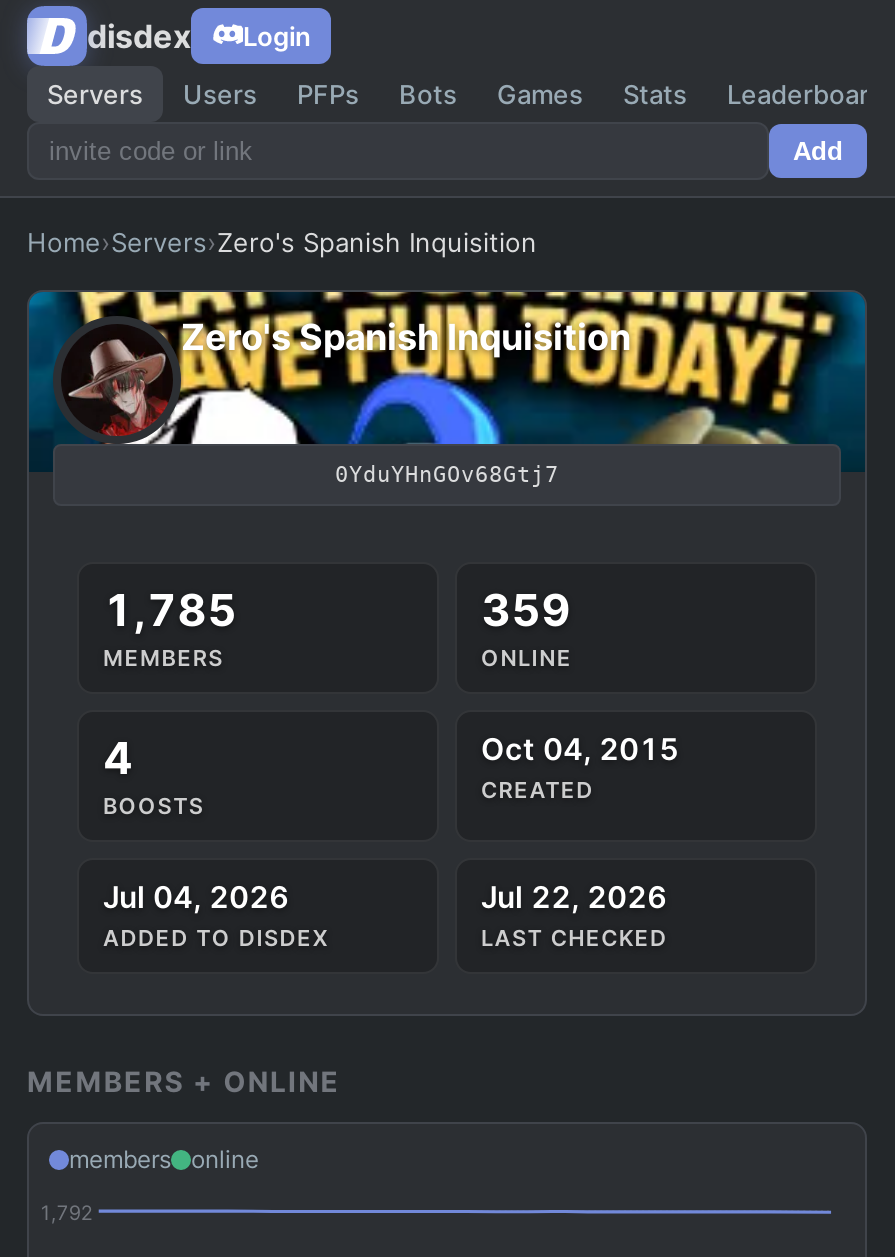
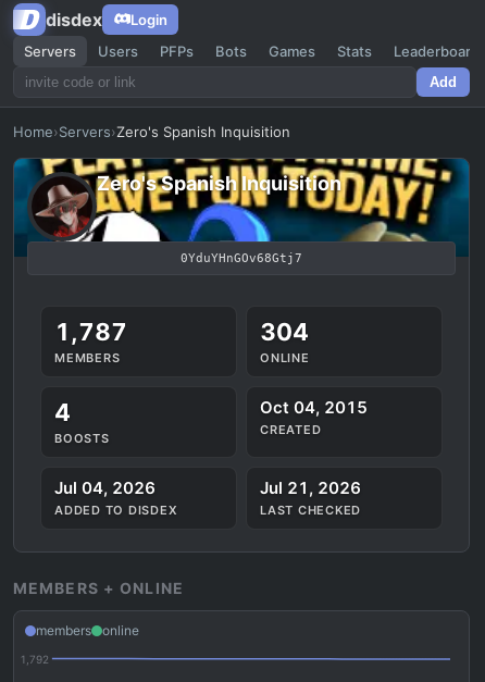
- 1,785
+ 1,787

- 359
+ 304

- Jul 22, 2026
+ Jul 21, 2026
